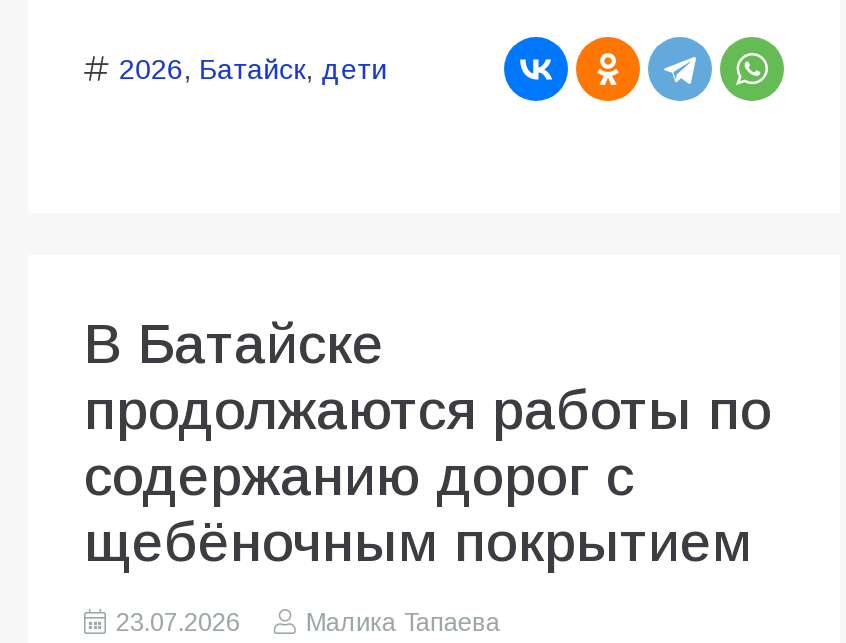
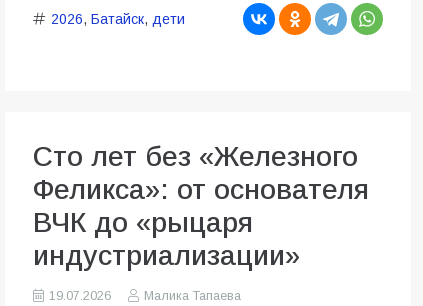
- В Батайске
- продолжаются работы по
- содержанию дорог с
- щебёночным покрытием
+ Сто лет без «Железного
+ Феликса»: от основателя
+ ВЧК до «рыцаря
+ индустриализации»

- 23.07.2026
+ 19.07.2026
